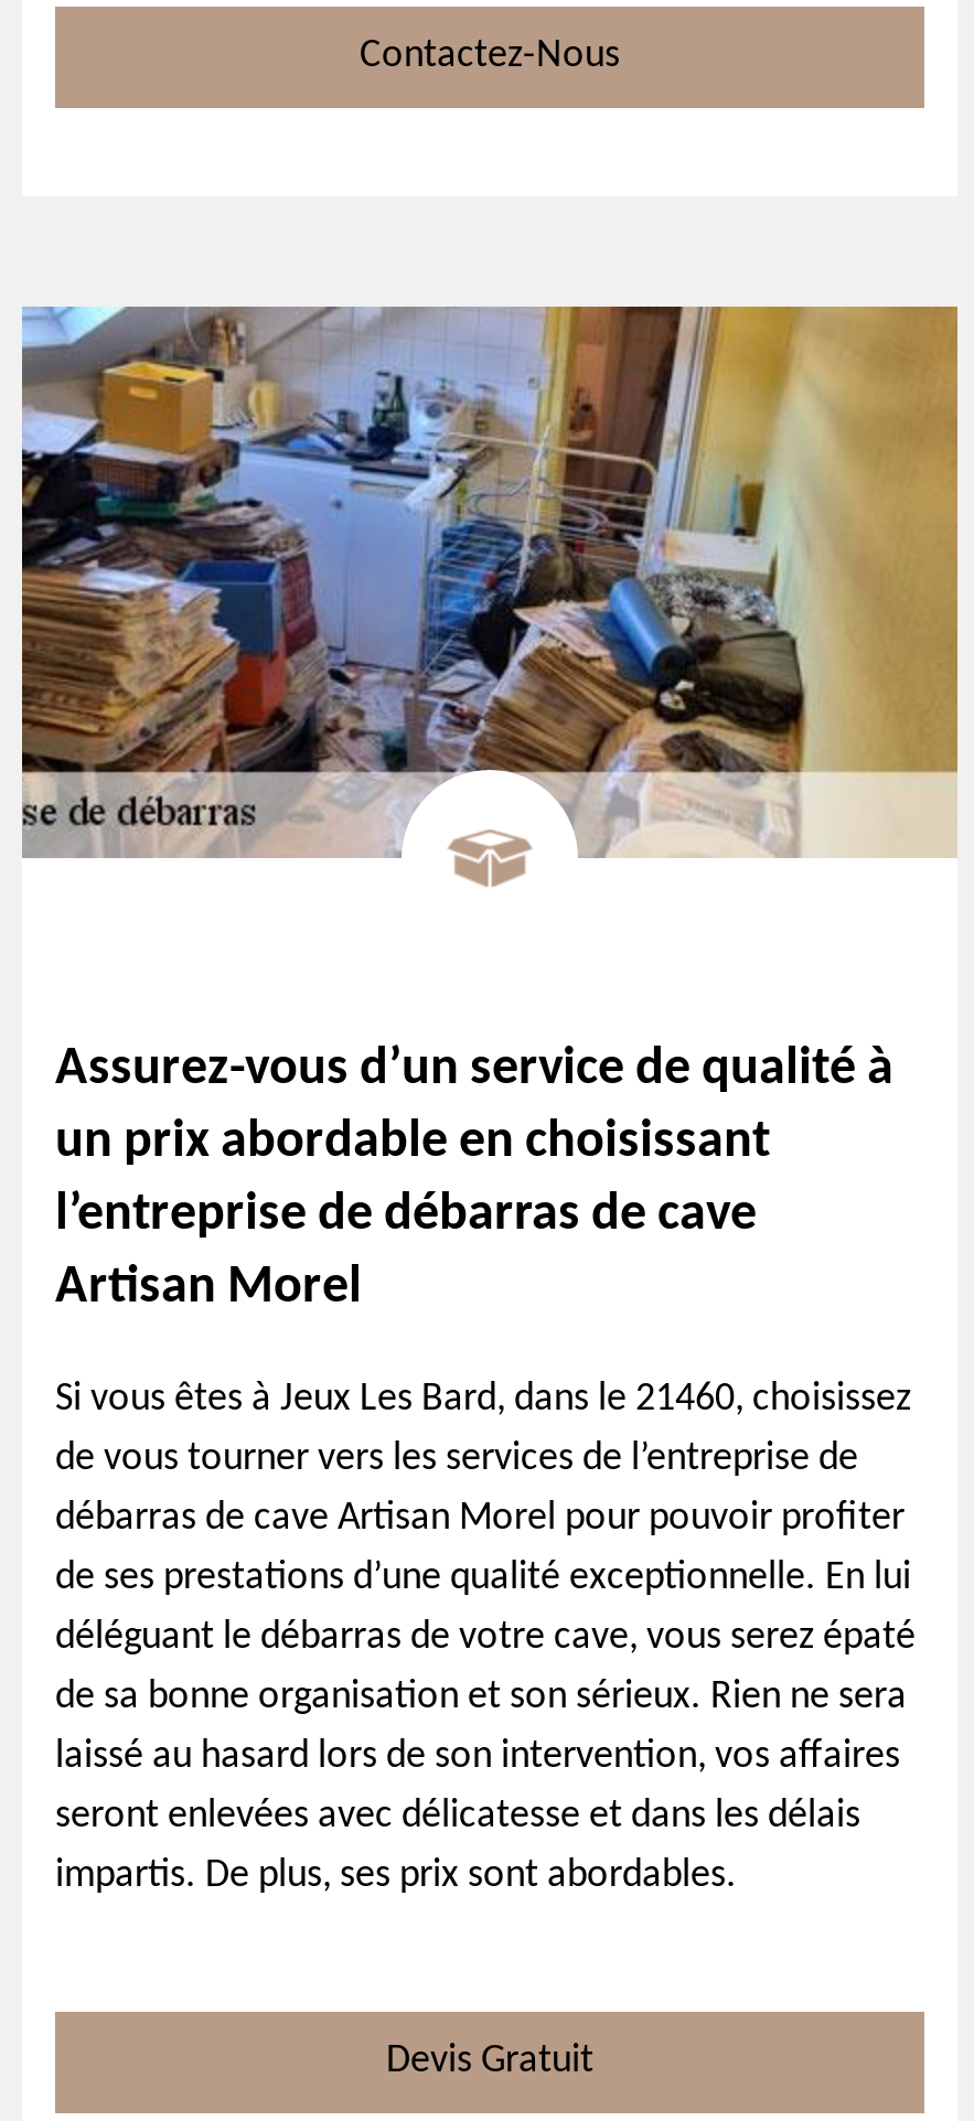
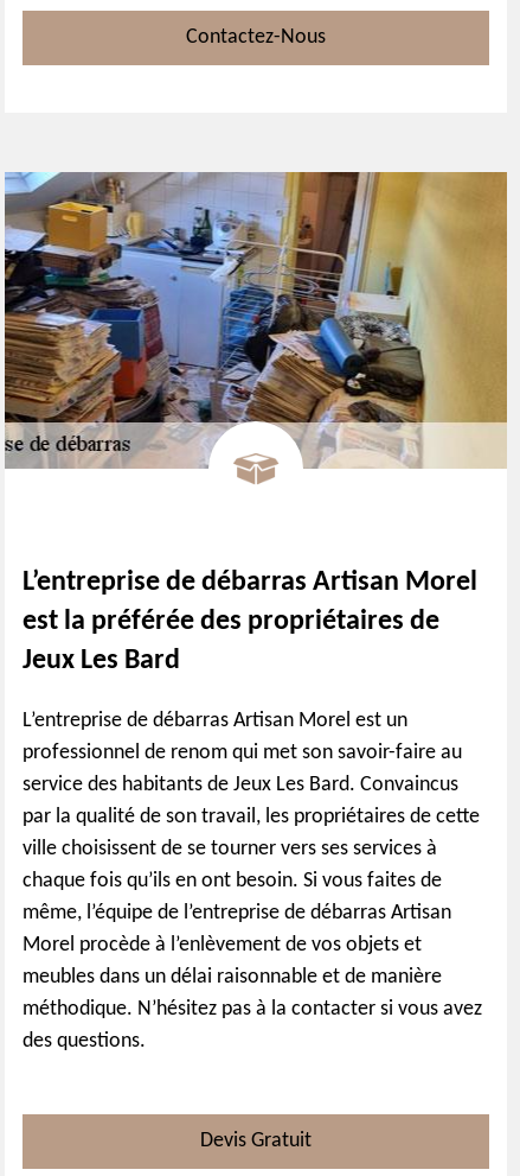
- Assurez-vous d’un service de qualité à
- un prix abordable en choisissant
- l’entreprise de débarras de cave
- Artisan Morel
+ L’entreprise de débarras Artisan Morel
+ est la préférée des propriétaires de
+ Jeux Les Bard

- Si vous êtes à Jeux Les Bard, dans le 21460, choisissez
- de vous tourner vers les services de l’entreprise de
- débarras de cave Artisan Morel pour pouvoir profiter
- de ses prestations d’une qualité exceptionnelle. En lui
- déléguant le débarras de votre cave, vous serez épaté
- de sa bonne organisation et son sérieux. Rien ne sera
- laissé au hasard lors de son intervention, vos affaires
- seront enlevées avec délicatesse et dans les délais
- impartis. De plus, ses prix sont abordables.
+ L’entreprise de débarras Artisan Morel est un
+ professionnel de renom qui met son savoir-faire au
+ service des habitants de Jeux Les Bard. Convaincus
+ par la qualité de son travail, les propriétaires de cette
+ ville choisissent de se tourner vers ses services à
+ chaque fois qu’ils en ont besoin. Si vous faites de
+ même, l’équipe de l’entreprise de débarras Artisan
+ Morel procède à l’enlèvement de vos objets et
+ meubles dans un délai raisonnable et de manière
+ méthodique. N’hésitez pas à la contacter si vous avez
+ des questions.
